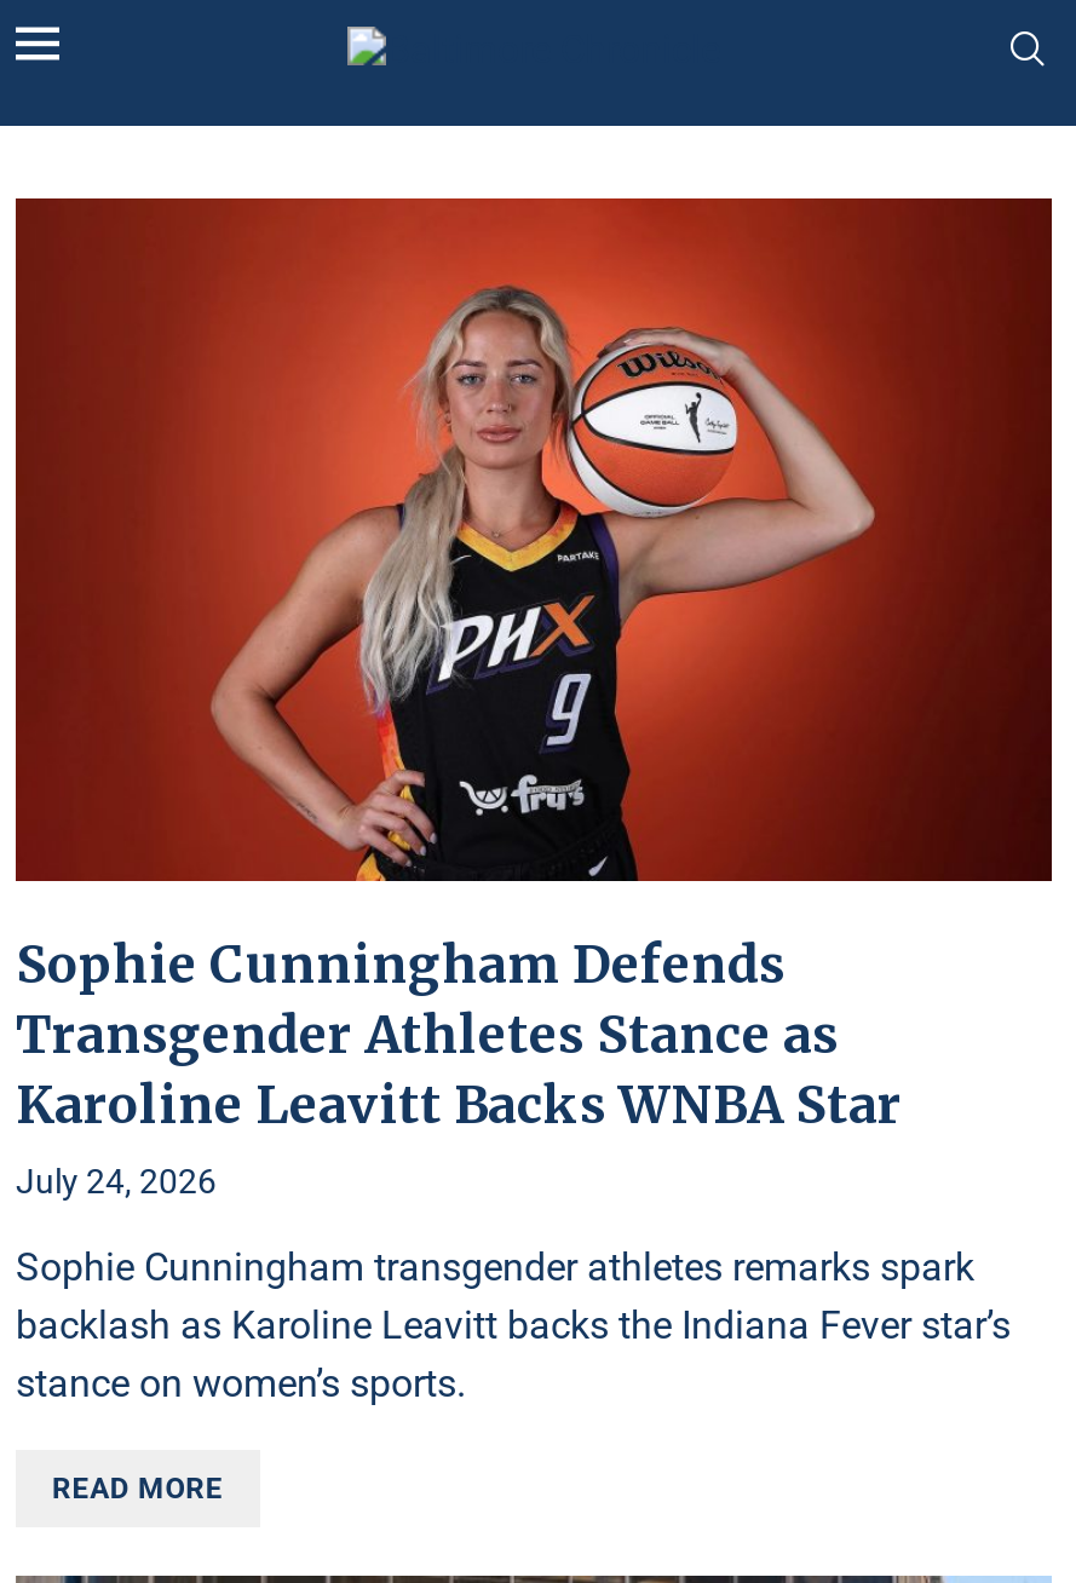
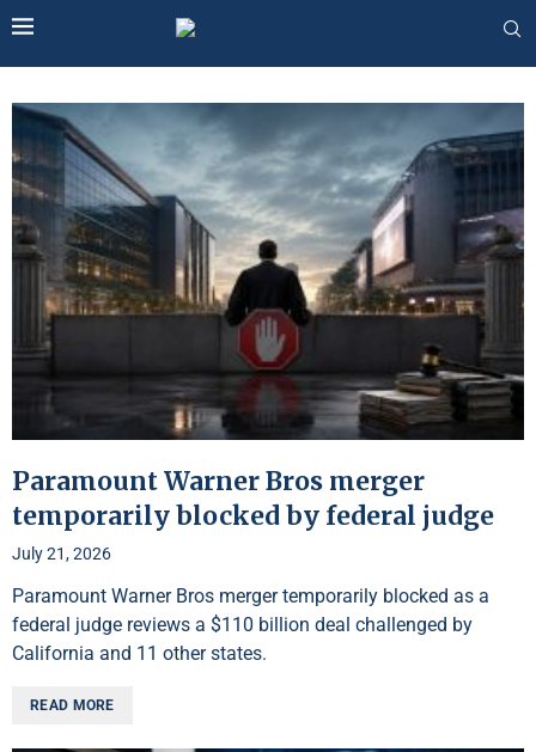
- [image]
- Sophie Cunningham Defends
- Transgender Athletes Stance as
- Karoline Leavitt Backs WNBA Star
- July 24, 2026
+ [image]
+ Paramount Warner Bros merger
+ temporarily blocked by federal judge
+ July 21, 2026

- Sophie Cunningham transgender athletes remarks spark
- backlash as Karoline Leavitt backs the Indiana Fever star’s
- stance on women’s sports.
+ Paramount Warner Bros merger temporarily blocked as a
+ federal judge reviews a $110 billion deal challenged by
+ California and 11 other states.
